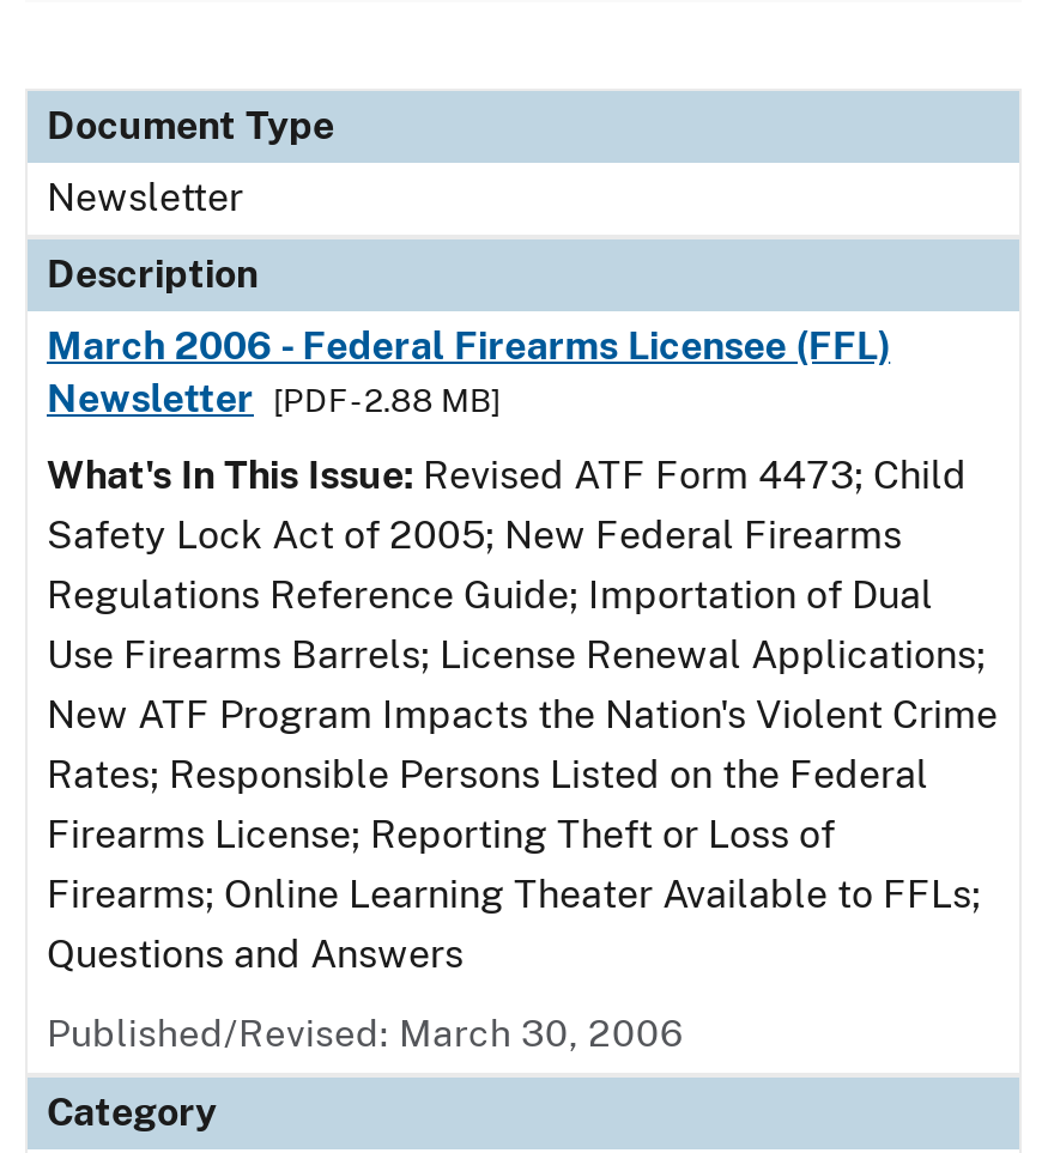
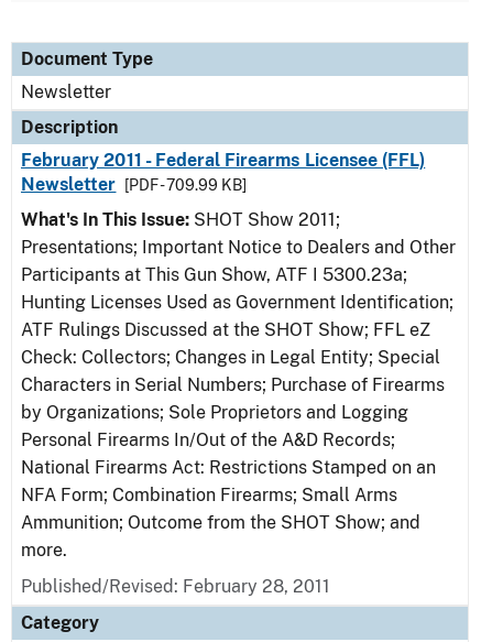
- March 2006 - Federal Firearms Licensee (FFL)
- Newsletter [PDF - 2.88 MB]
+ February 2011 - Federal Firearms Licensee (FFL)
+ Newsletter [PDF - 709.99 KB]

- What's In This Issue: Revised ATF Form 4473; Child
- Safety Lock Act of 2005; New Federal Firearms
- Regulations Reference Guide; Importation of Dual
- Use Firearms Barrels; License Renewal Applications;
- New ATF Program Impacts the Nation's Violent Crime
- Rates; Responsible Persons Listed on the Federal
- Firearms License; Reporting Theft or Loss of
- Firearms; Online Learning Theater Available to FFLs;
- Questions and Answers
+ What's In This Issue: SHOT Show 2011;
+ Presentations; Important Notice to Dealers and Other
+ Participants at This Gun Show, ATF I 5300.23a;
+ Hunting Licenses Used as Government Identification;
+ ATF Rulings Discussed at the SHOT Show; FFL eZ
+ Check: Collectors; Changes in Legal Entity; Special
+ Characters in Serial Numbers; Purchase of Firearms
+ by Organizations; Sole Proprietors and Logging
+ Personal Firearms In/Out of the A&D Records;
+ National Firearms Act: Restrictions Stamped on an
+ NFA Form; Combination Firearms; Small Arms
+ Ammunition; Outcome from the SHOT Show; and
+ more.

- Published/Revised: March 30, 2006
+ Published/Revised: February 28, 2011
